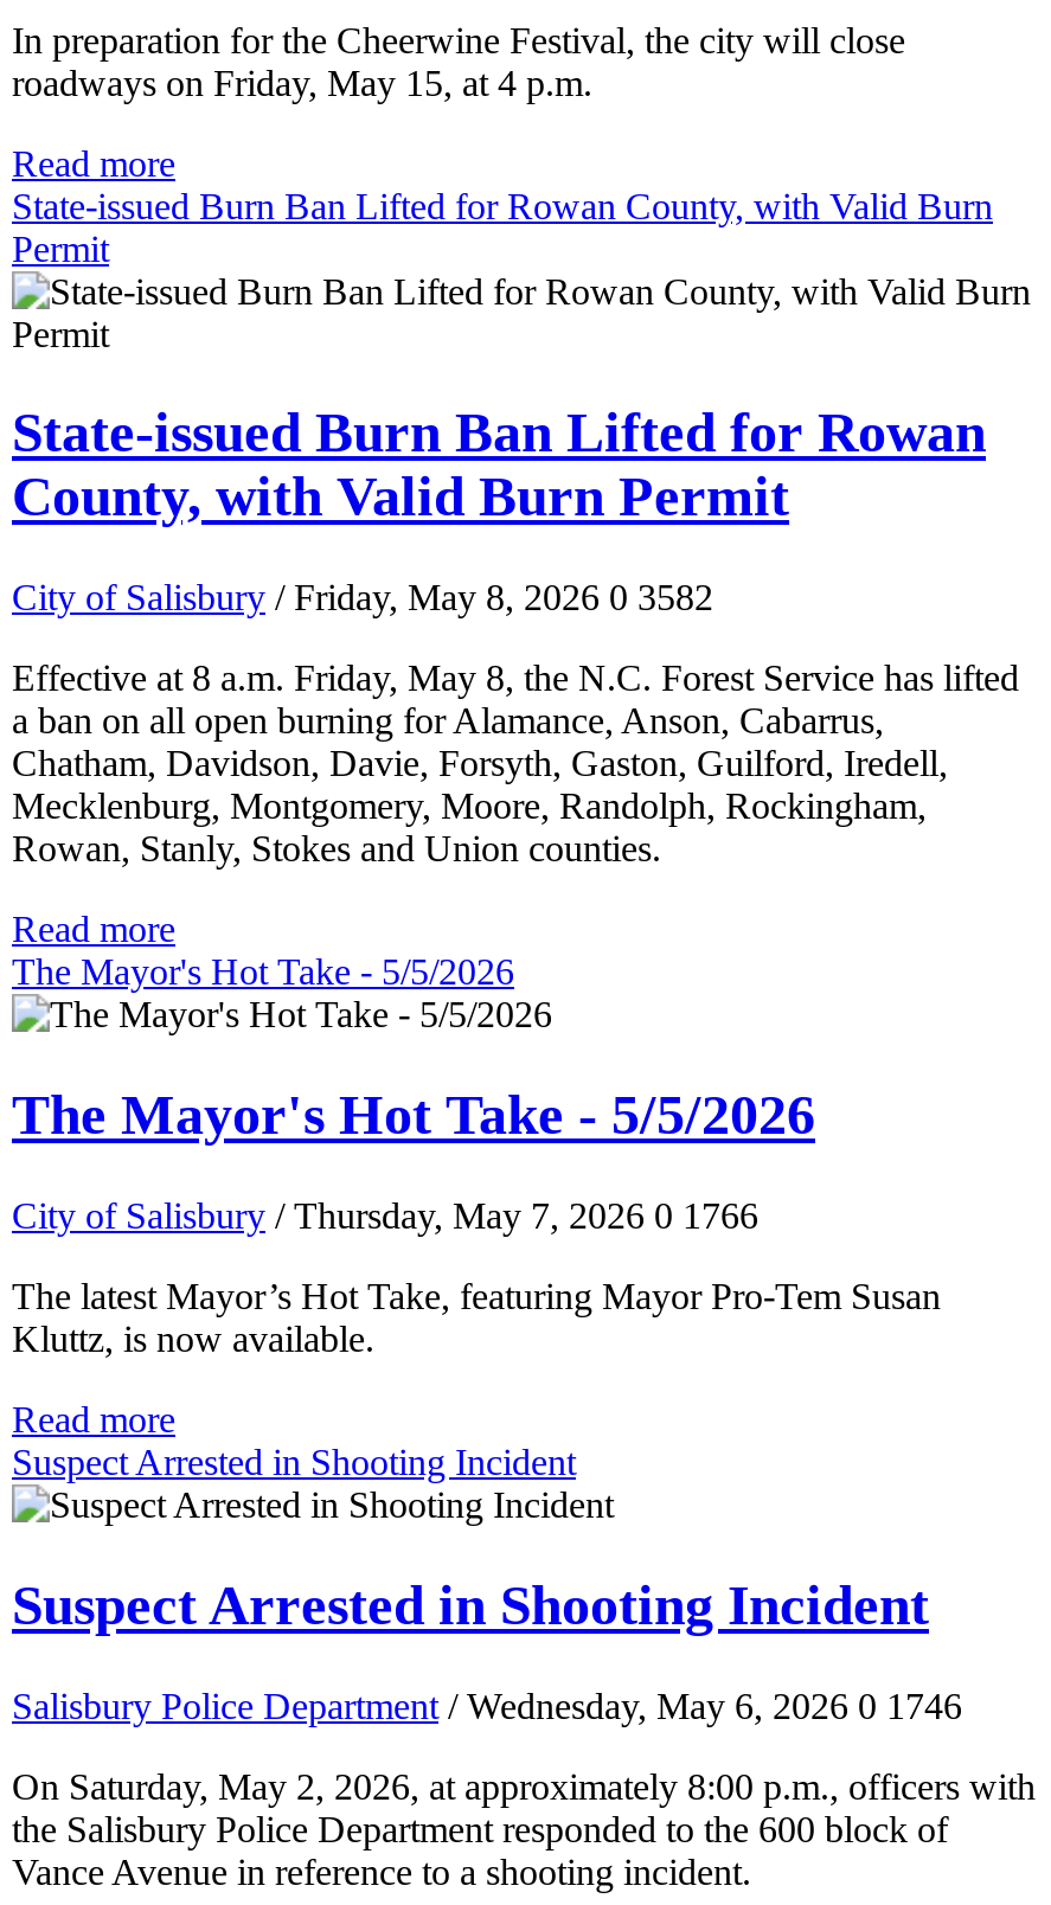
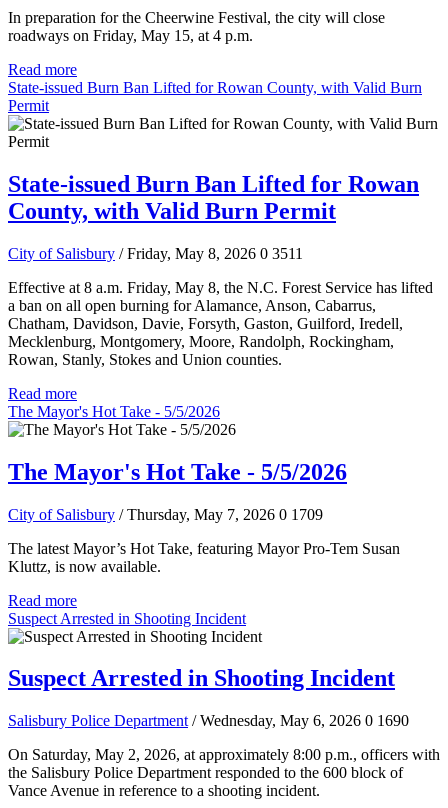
- City of Salisbury / Friday, May 8, 2026 0 3582
+ City of Salisbury / Friday, May 8, 2026 0 3511

- City of Salisbury / Thursday, May 7, 2026 0 1766
+ City of Salisbury / Thursday, May 7, 2026 0 1709

- Salisbury Police Department / Wednesday, May 6, 2026 0 1746
+ Salisbury Police Department / Wednesday, May 6, 2026 0 1690
